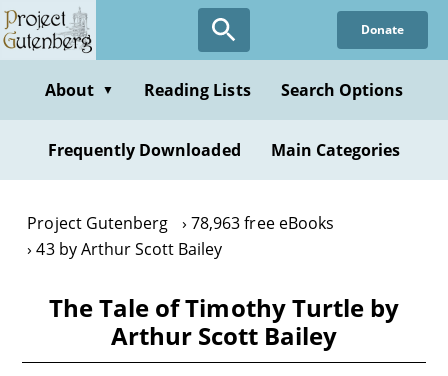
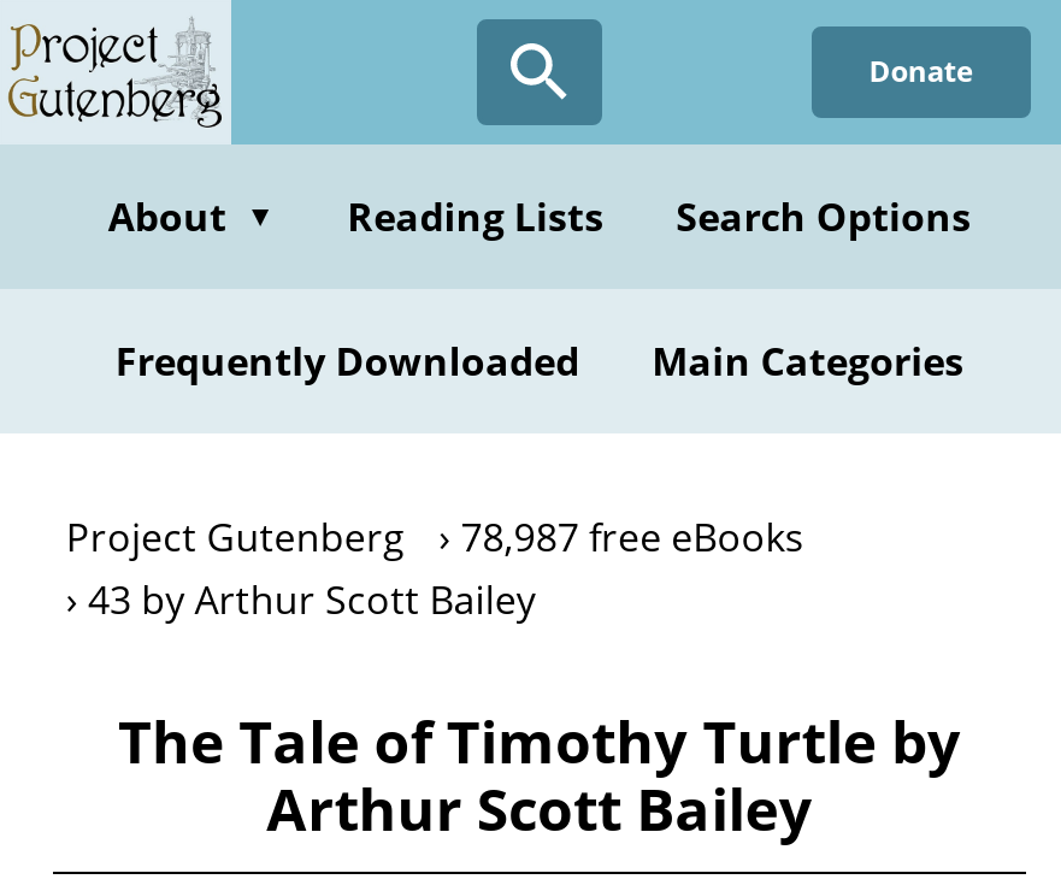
- Project Gutenberg 78,963 free eBooks
+ Project Gutenberg 78,987 free eBooks
